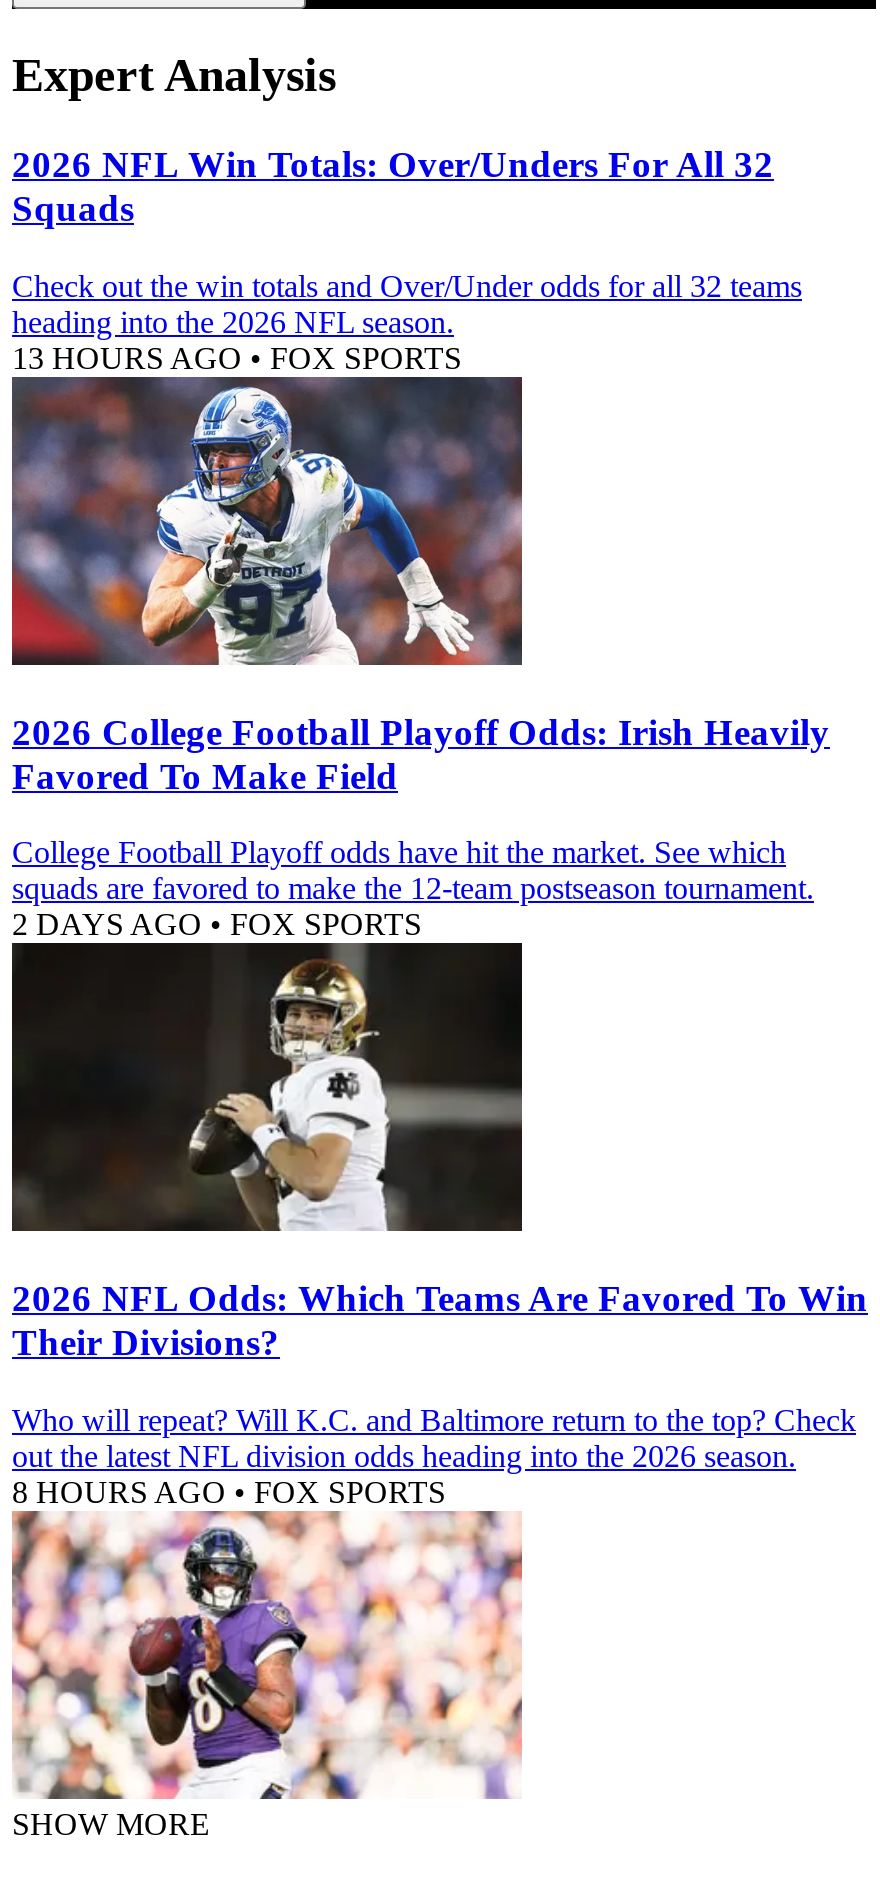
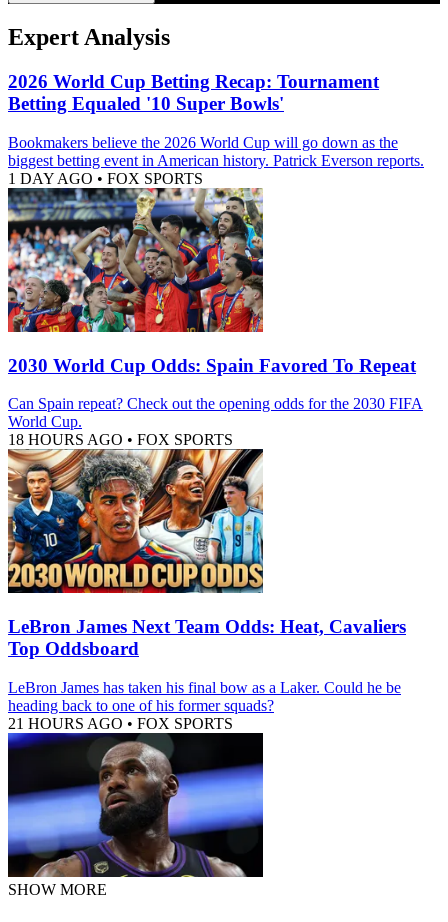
- 2026 NFL Win Totals: Over/Unders For All 32
- Squads
+ 2026 World Cup Betting Recap: Tournament
+ Betting Equaled '10 Super Bowls'

- Check out the win totals and Over/Under odds for all 32 teams
- heading into the 2026 NFL season.
- 13 HOURS AGO • FOX SPORTS
+ Bookmakers believe the 2026 World Cup will go down as the
+ biggest betting event in American history. Patrick Everson reports.
+ 1 DAY AGO • FOX SPORTS

- [image]
- 2026 College Football Playoff Odds: Irish Heavily
- Favored To Make Field
+ [image]
+ 2030 World Cup Odds: Spain Favored To Repeat

- College Football Playoff odds have hit the market. See which
- squads are favored to make the 12-team postseason tournament.
- 2 DAYS AGO • FOX SPORTS
+ Can Spain repeat? Check out the opening odds for the 2030 FIFA
+ World Cup.
+ 18 HOURS AGO • FOX SPORTS

- [image]
- 2026 NFL Odds: Which Teams Are Favored To Win
- Their Divisions?
+ [image]
+ LeBron James Next Team Odds: Heat, Cavaliers
+ Top Oddsboard

- Who will repeat? Will K.C. and Baltimore return to the top? Check
- out the latest NFL division odds heading into the 2026 season.
- 8 HOURS AGO • FOX SPORTS
+ LeBron James has taken his final bow as a Laker. Could he be
+ heading back to one of his former squads?
+ 21 HOURS AGO • FOX SPORTS

- [image]
+ [image]
